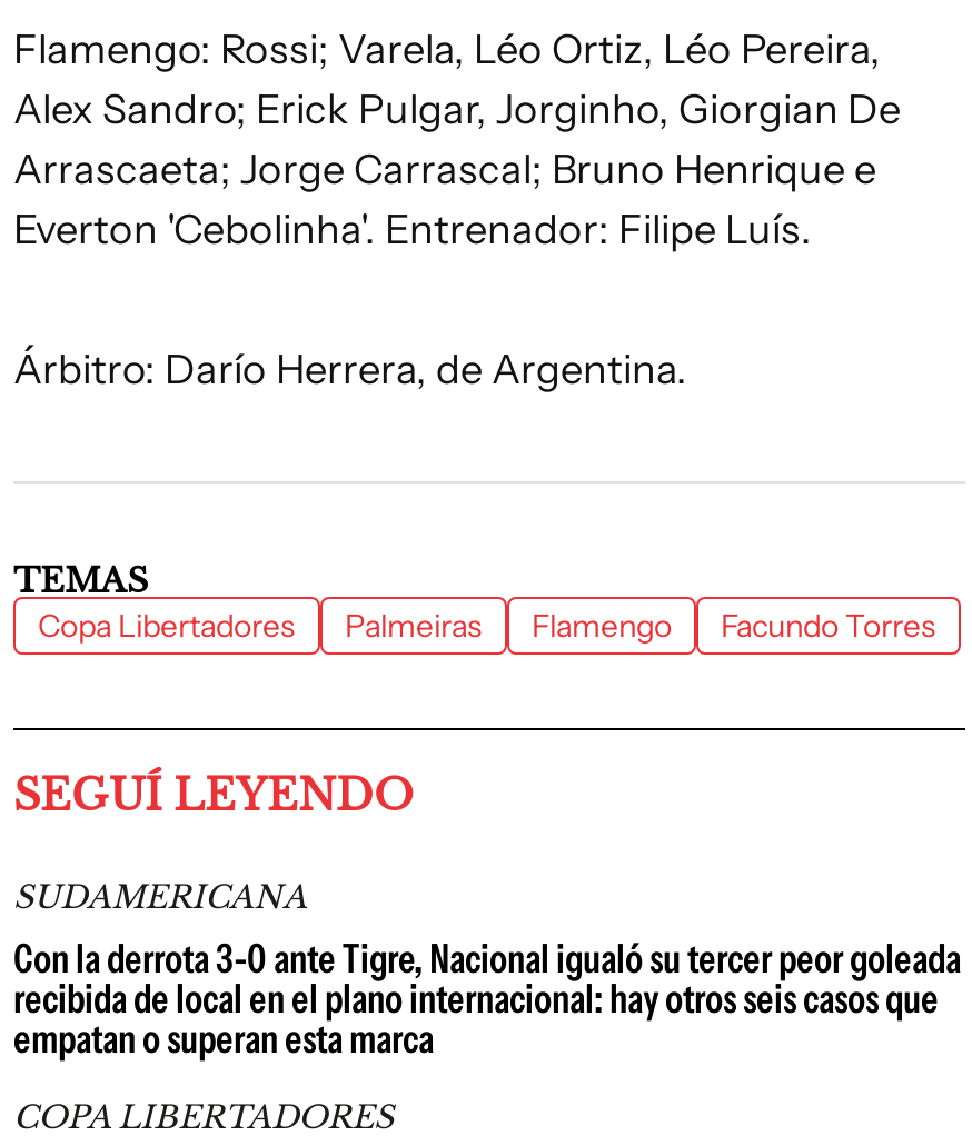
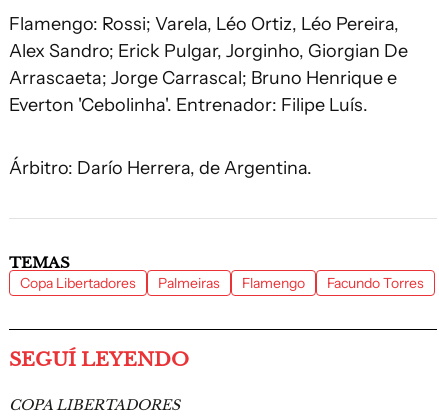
- SUDAMERICANA
- Con la derrota 3-0 ante Tigre, Nacional igualó su tercer peor goleada
- recibida de local en el plano internacional: hay otros seis casos que
- empatan o superan esta marca
